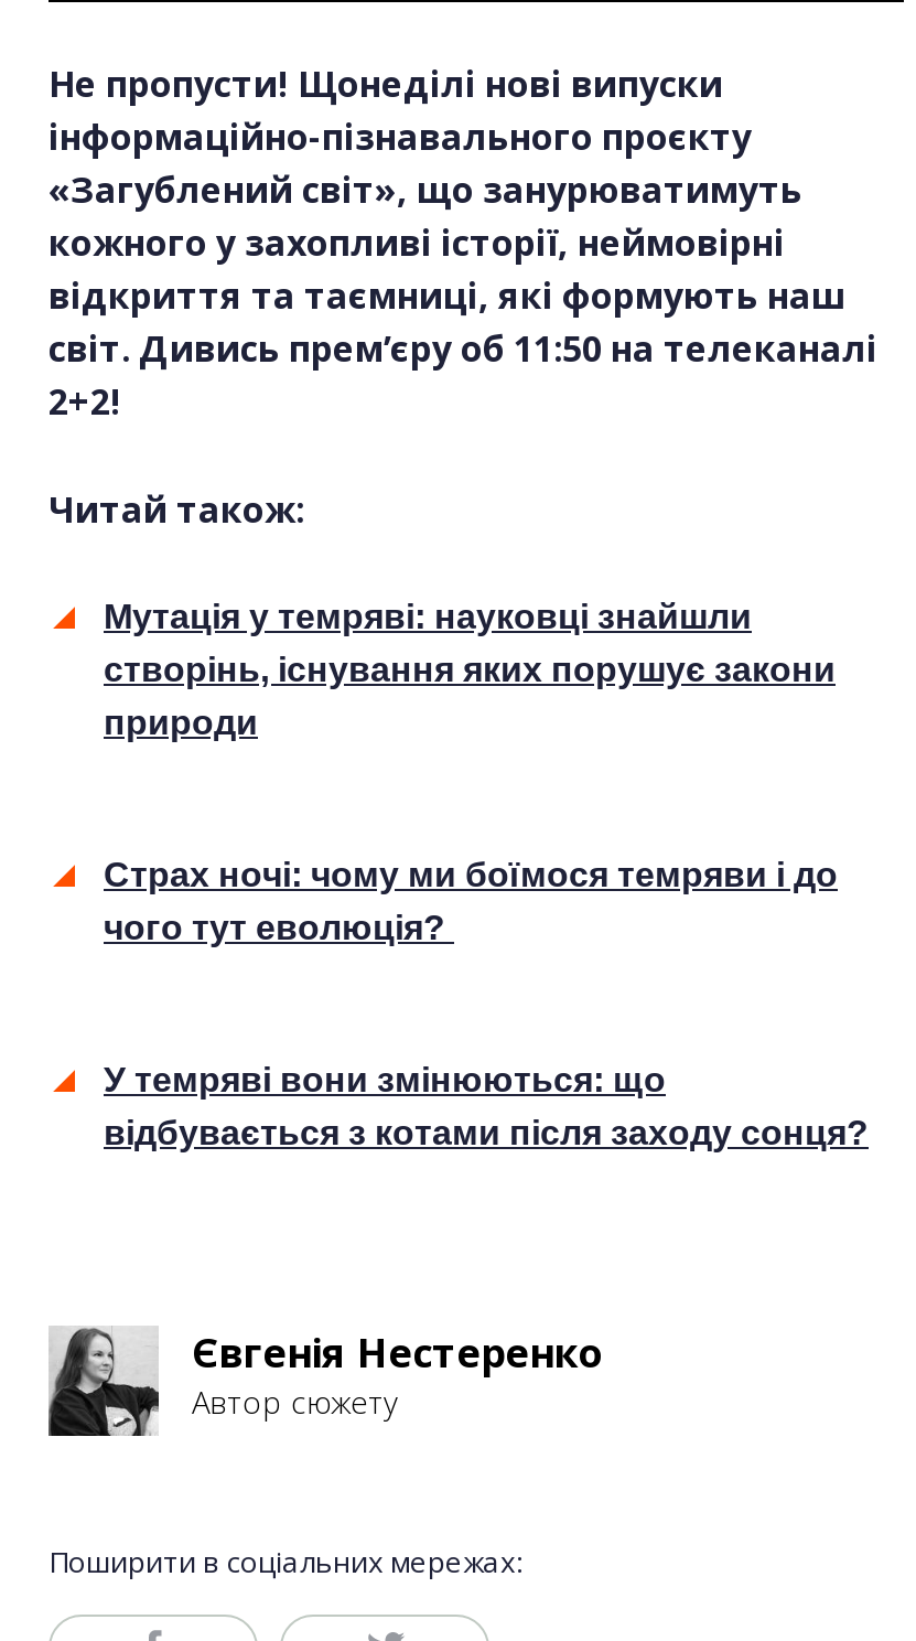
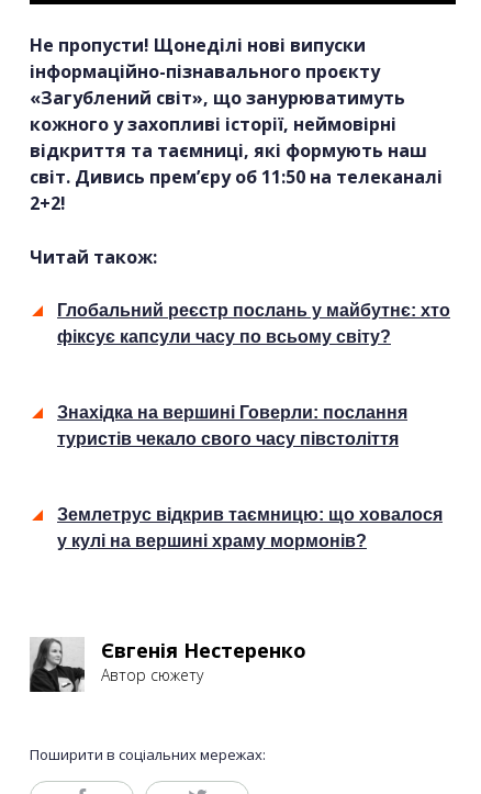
- Мутація у темряві: науковці знайшли
- створінь, існування яких порушує закони
- природи
+ Глобальний реєстр послань у майбутнє: хто
+ фіксує капсули часу по всьому світу?

- Страх ночі: чому ми боїмося темряви і до
- чого тут еволюція?
+ Знахідка на вершині Говерли: послання
+ туристів чекало свого часу півстоліття

- У темряві вони змінюються: що
- відбувається з котами після заходу сонця?
+ Землетрус відкрив таємницю: що ховалося
+ у кулі на вершині храму мормонів?
